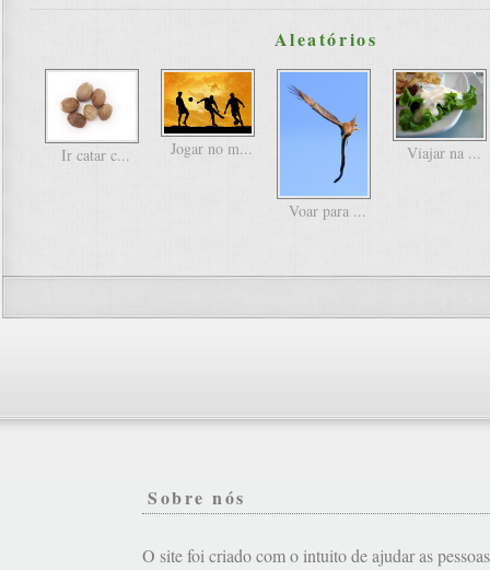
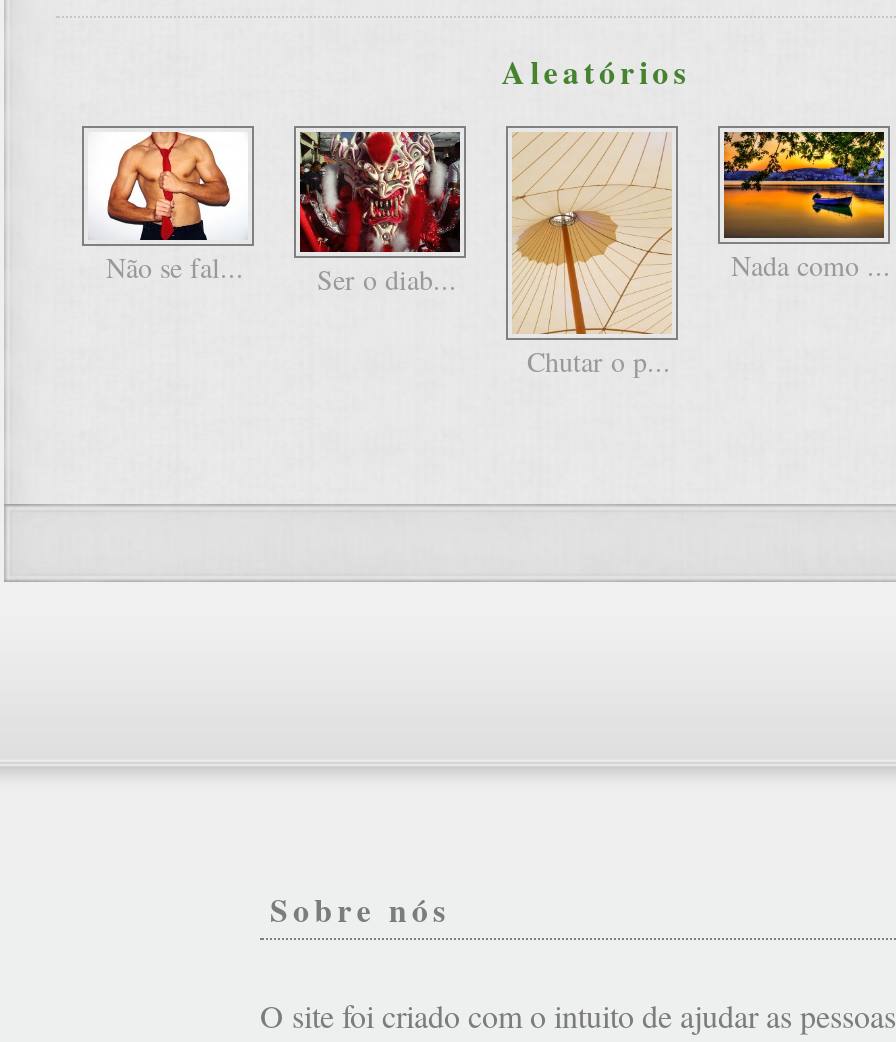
- [image]
- Ir catar c...
- Jogar no m...
+ [image]
+ Não se fal...
+ Ser o diab...

- [image]
+ [image]

- [image]
- Voar para ...
+ [image]
+ Chutar o p...

- [image]
- Viajar na ...
+ [image]
+ Nada como ...
